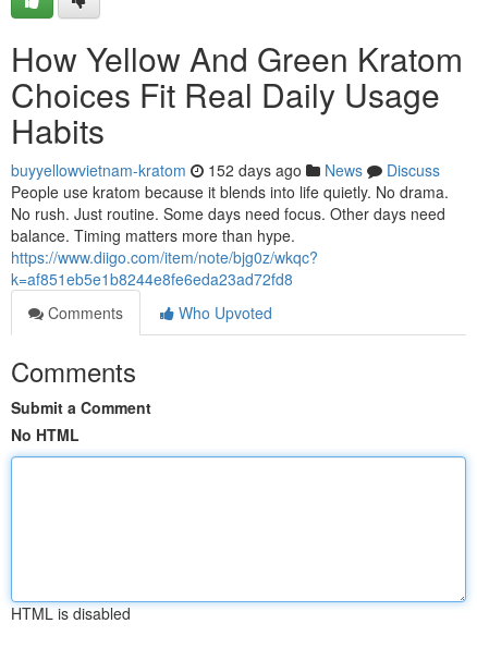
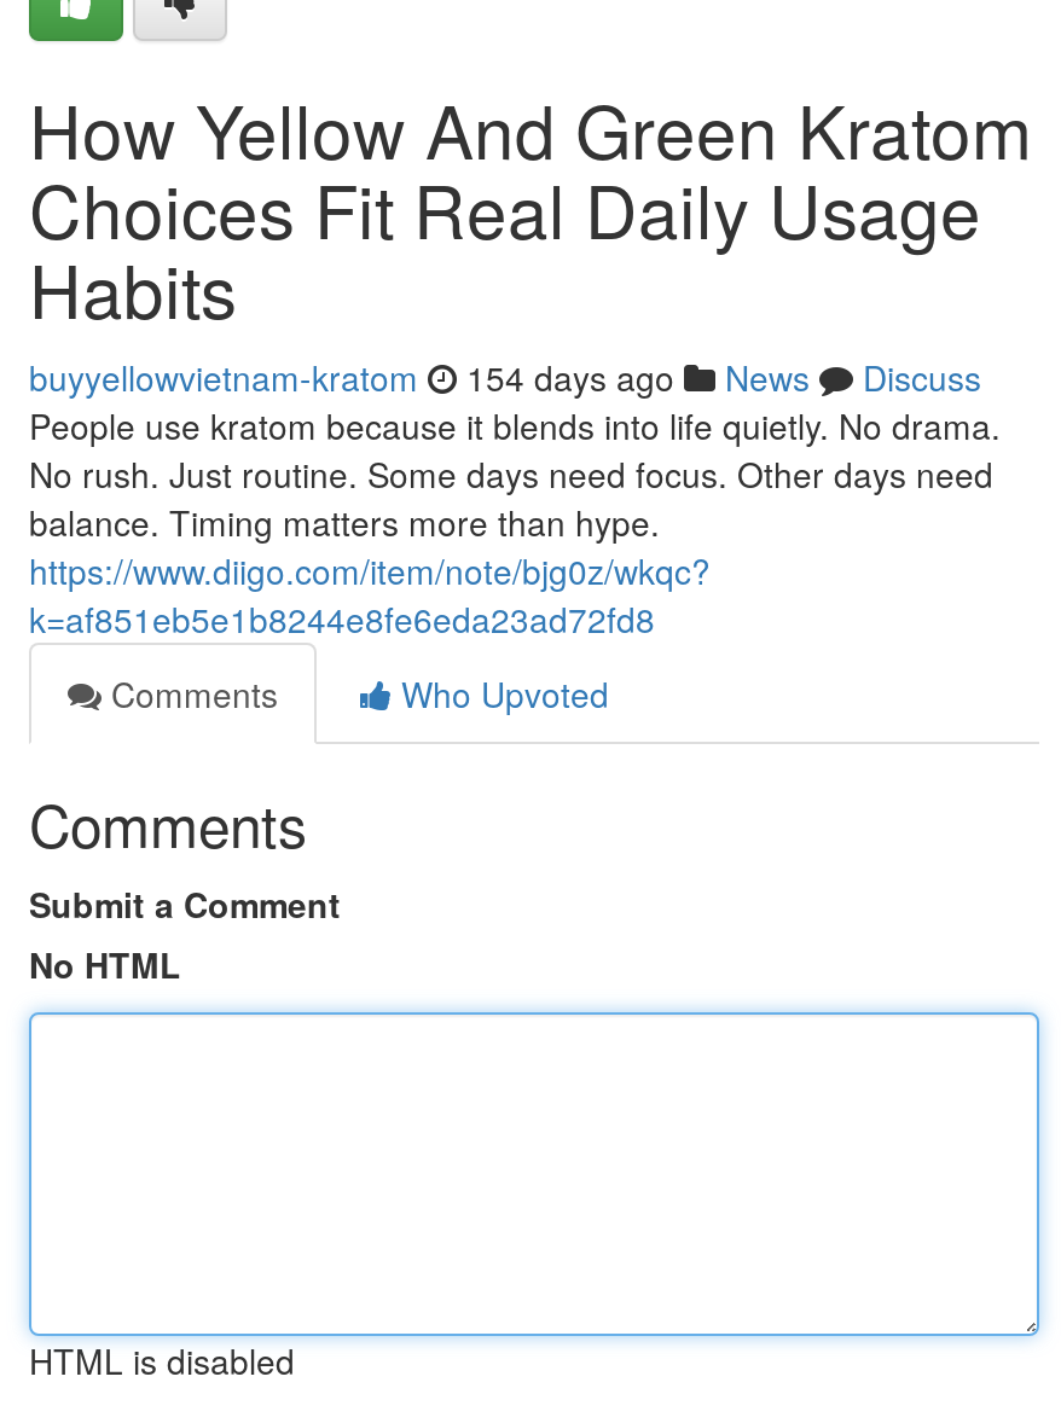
- buyyellowvietnam-kratom 152 days ago News Discuss
+ buyyellowvietnam-kratom 154 days ago News Discuss
